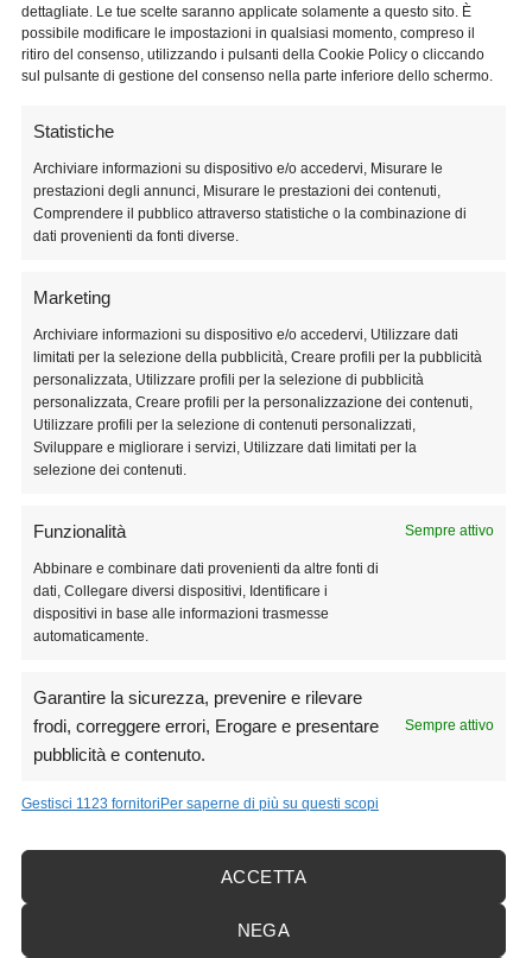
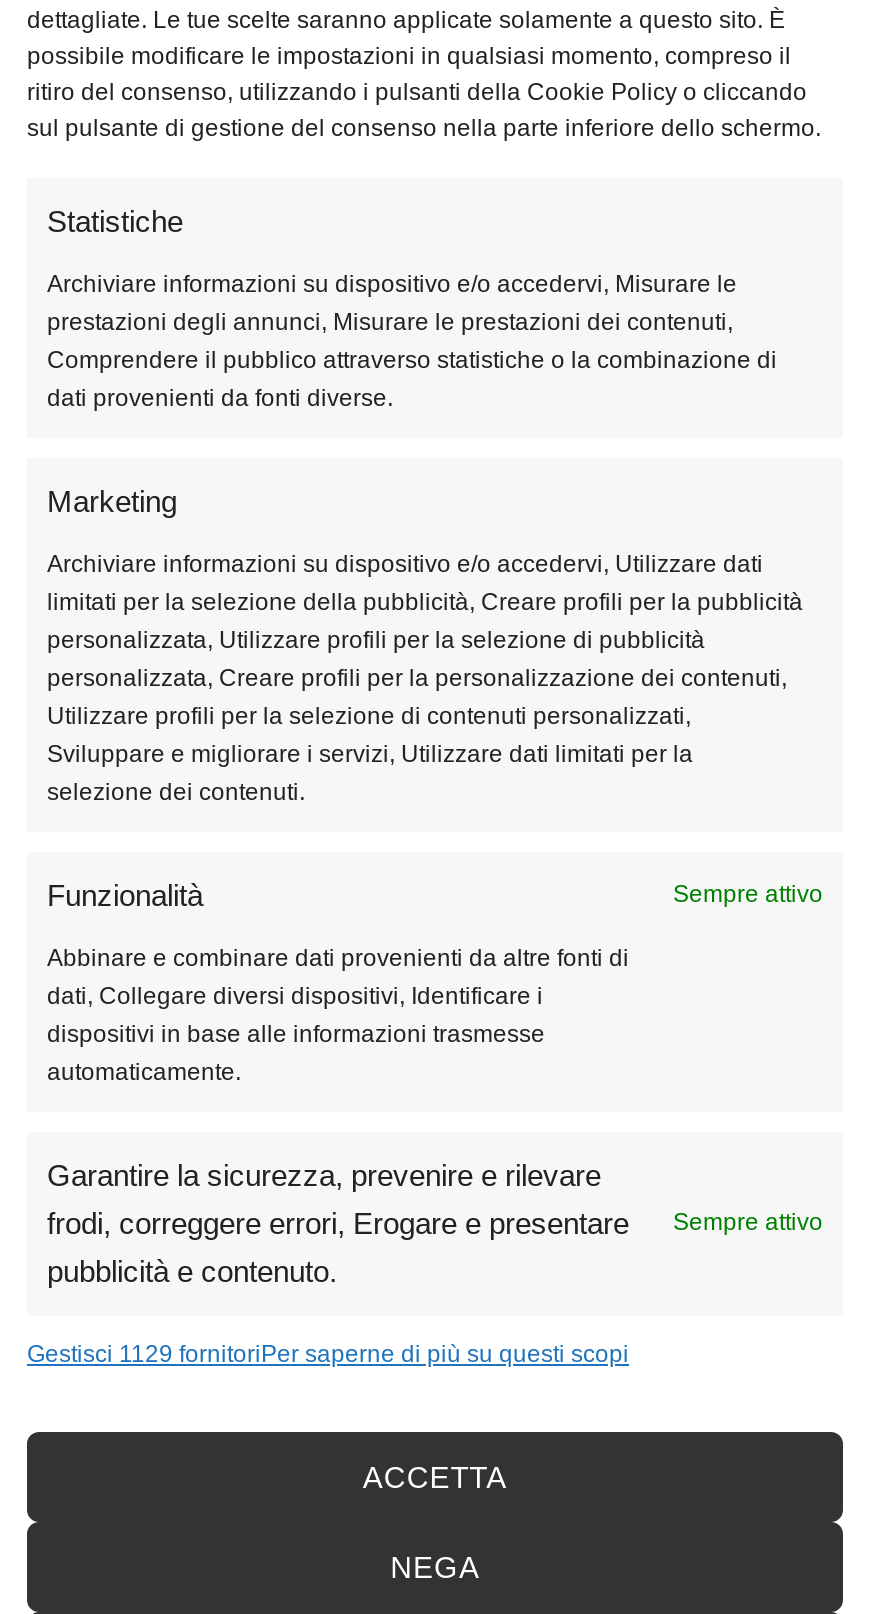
- Gestisci 1123 fornitoriPer saperne di più su questi scopi
+ Gestisci 1129 fornitoriPer saperne di più su questi scopi
